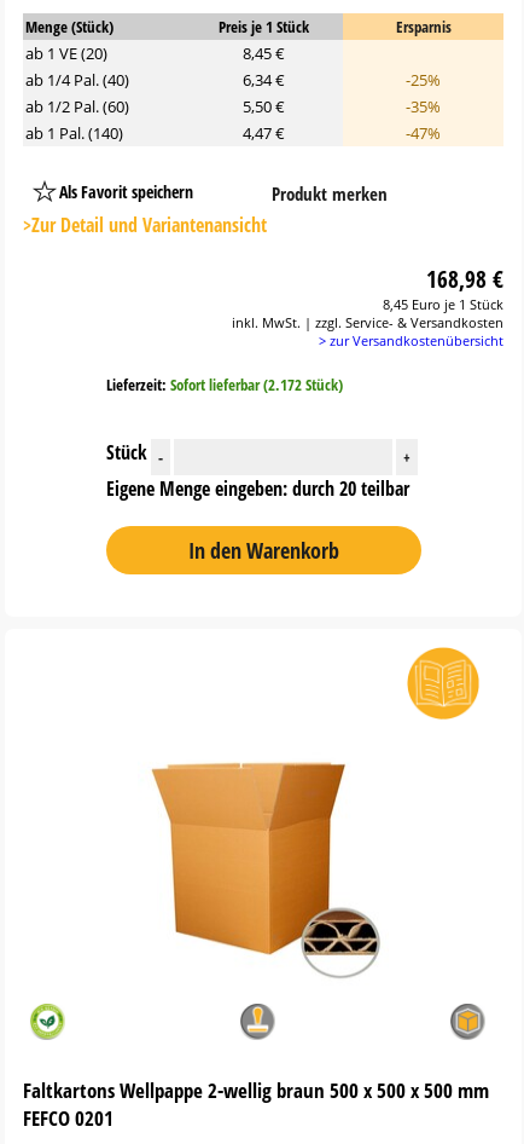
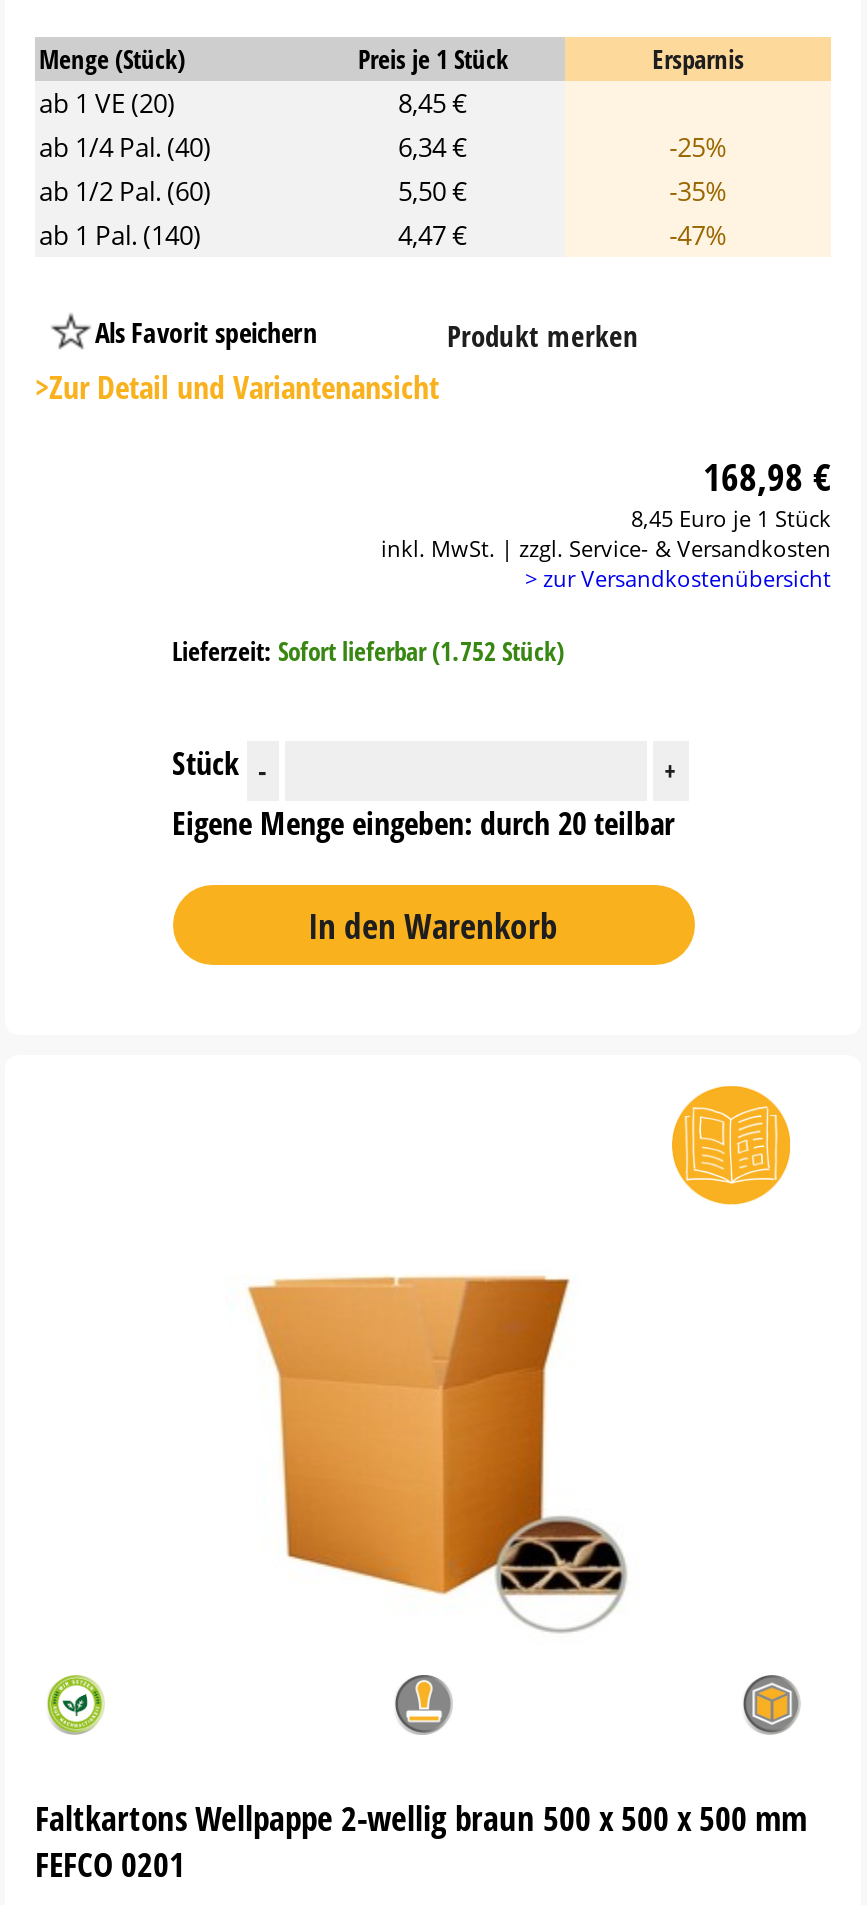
- Lieferzeit: Sofort lieferbar (2.172 Stück)
+ Lieferzeit: Sofort lieferbar (1.752 Stück)
